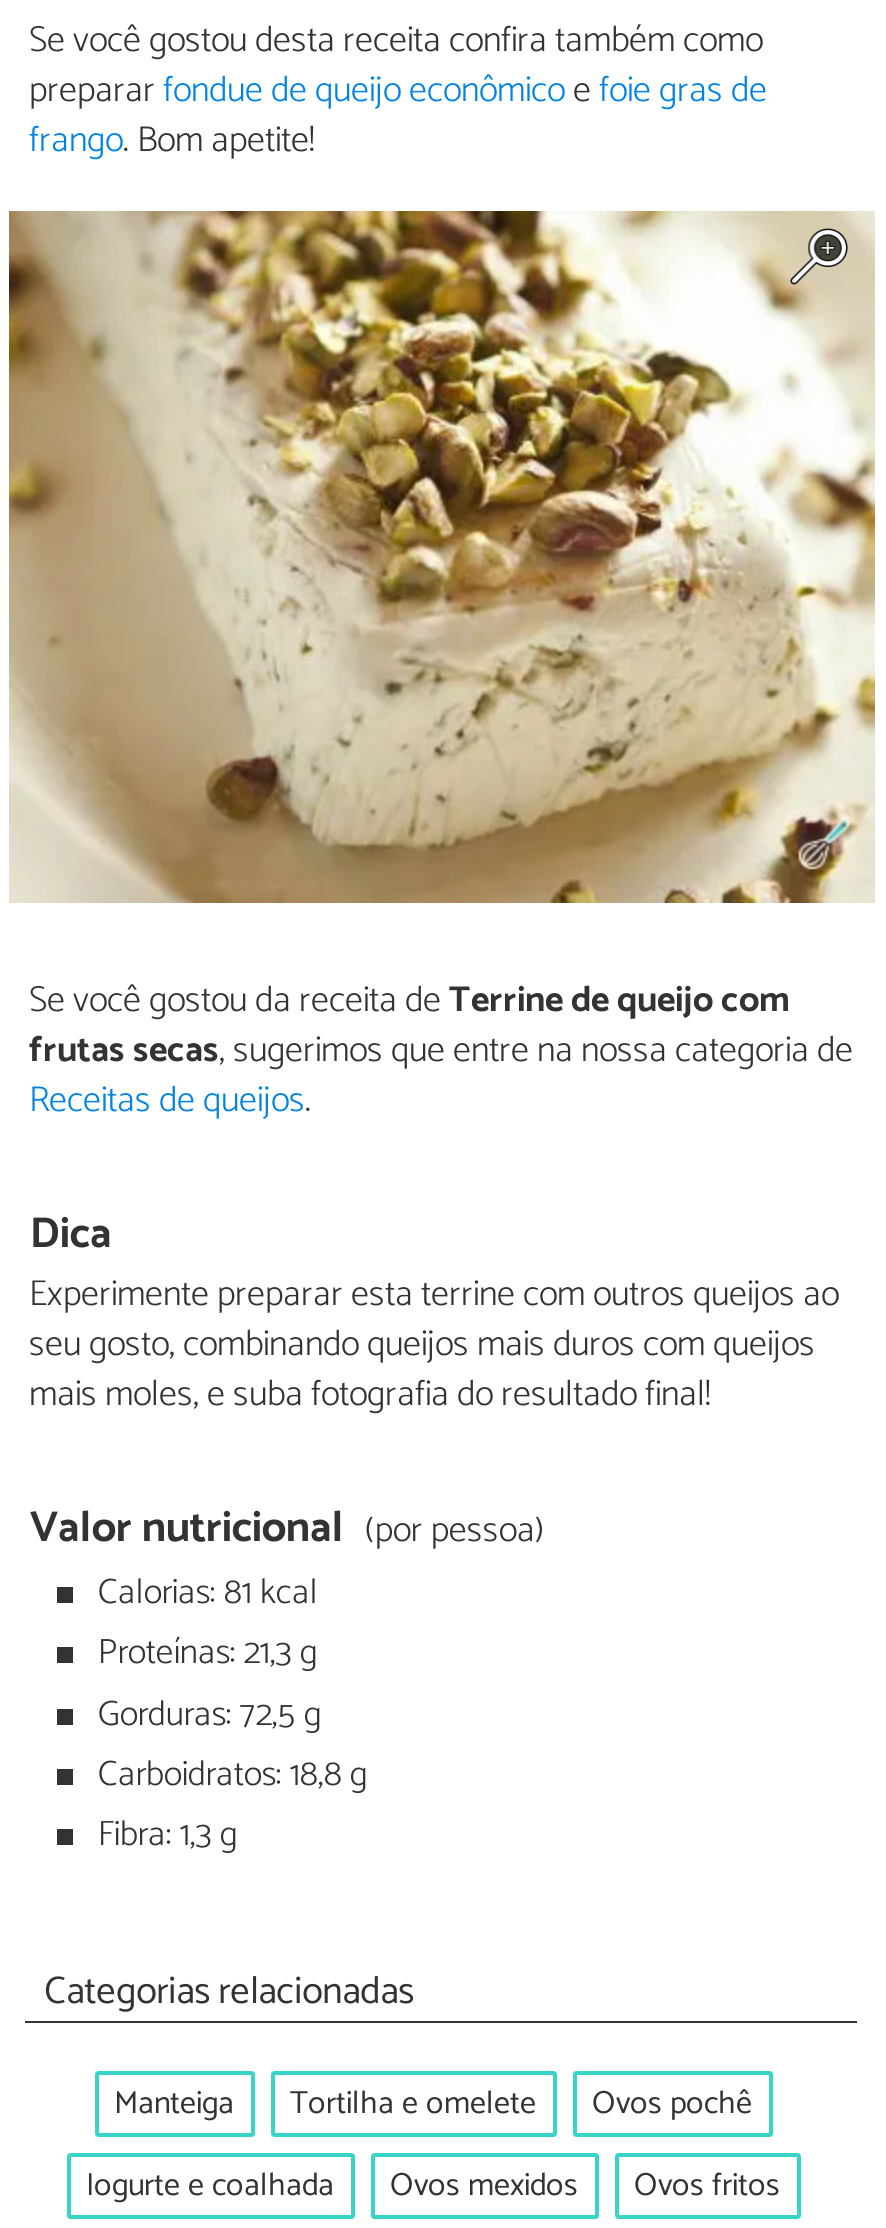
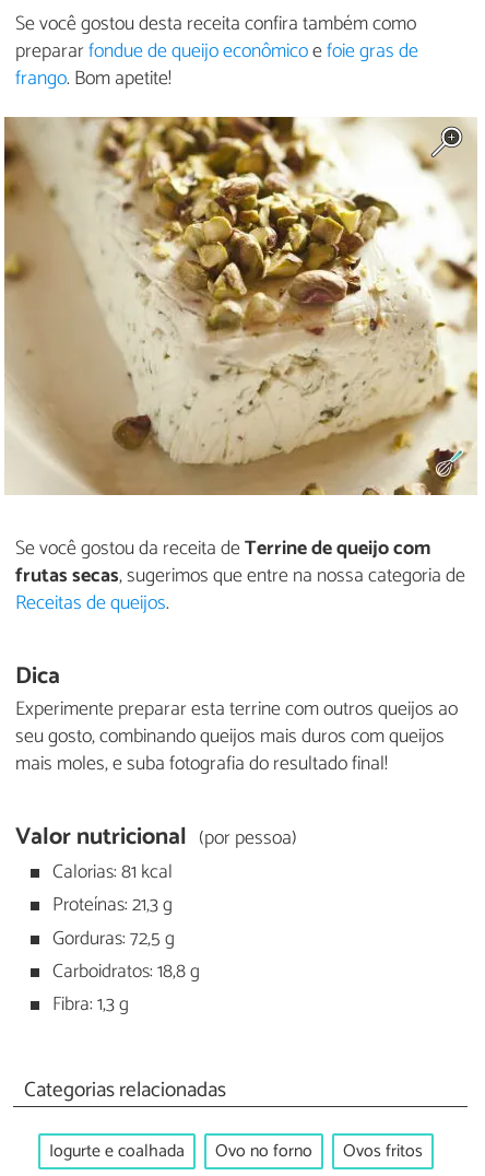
- Manteiga
- Tortilha e omelete
- Ovos pochê

- Ovos mexidos
+ Ovo no forno
